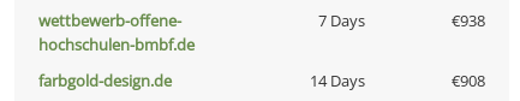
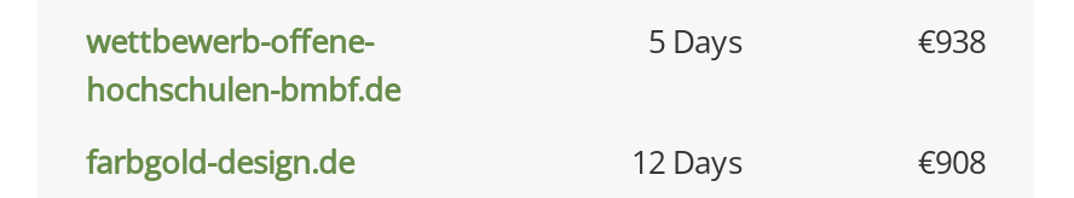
- 7 Days
+ 5 Days

- 14 Days
+ 12 Days
